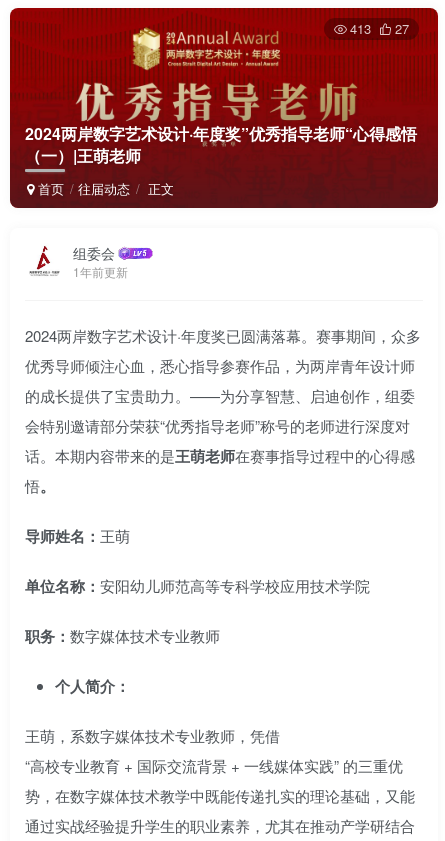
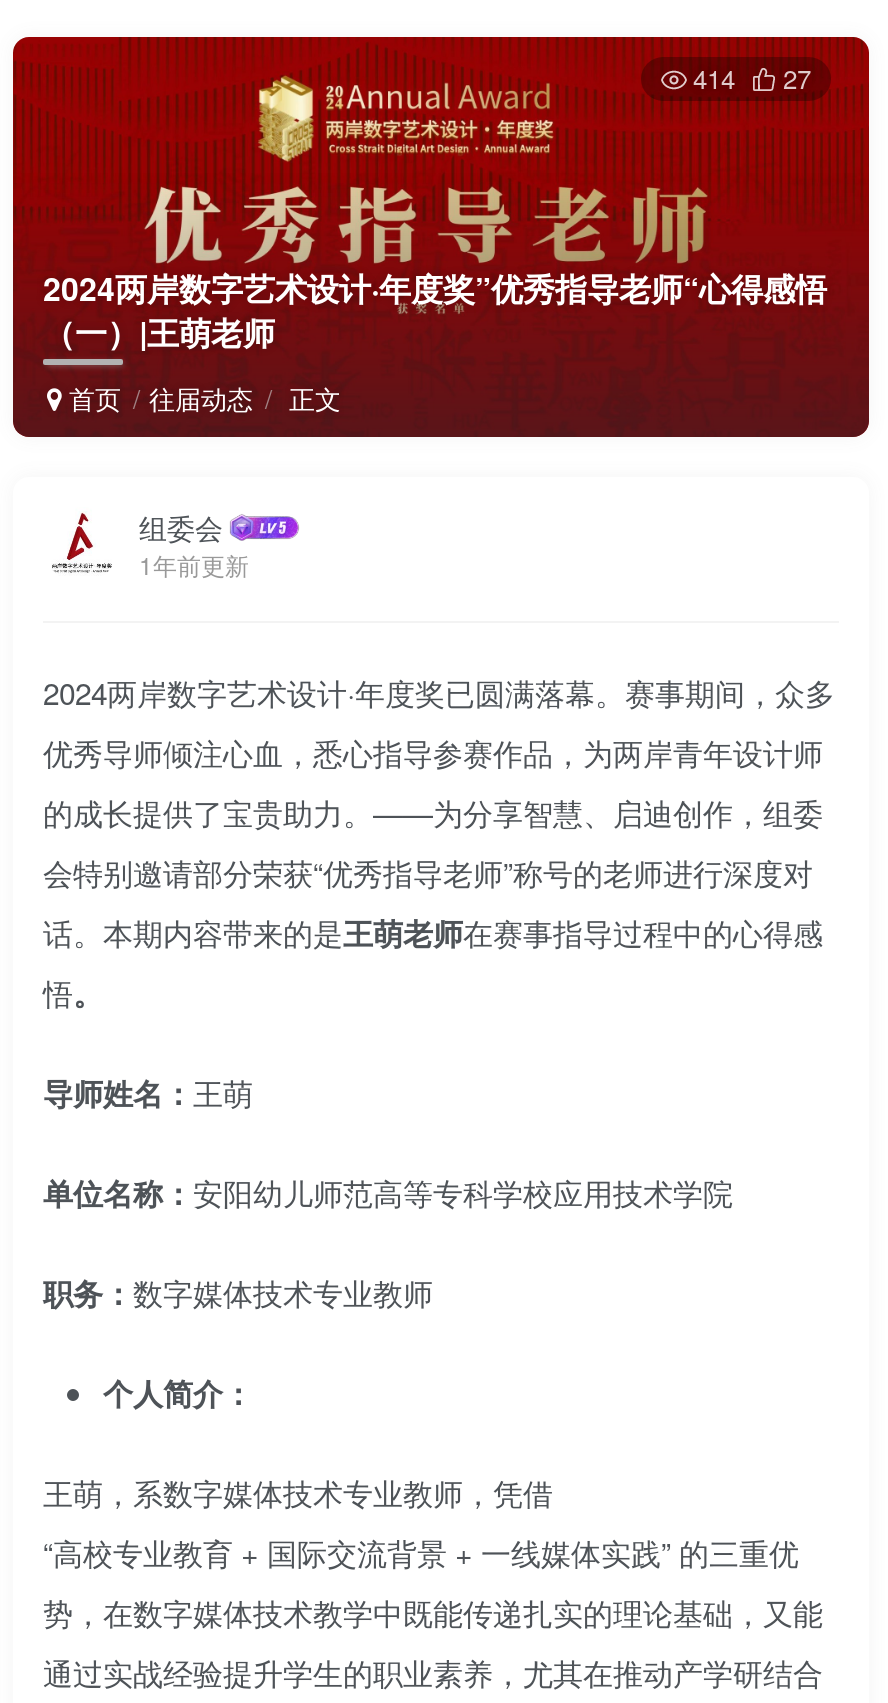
- 413 27
+ 414 27
